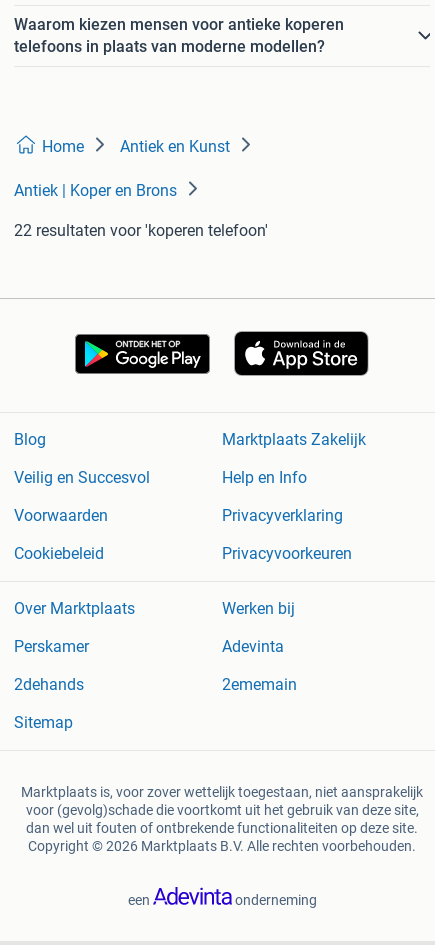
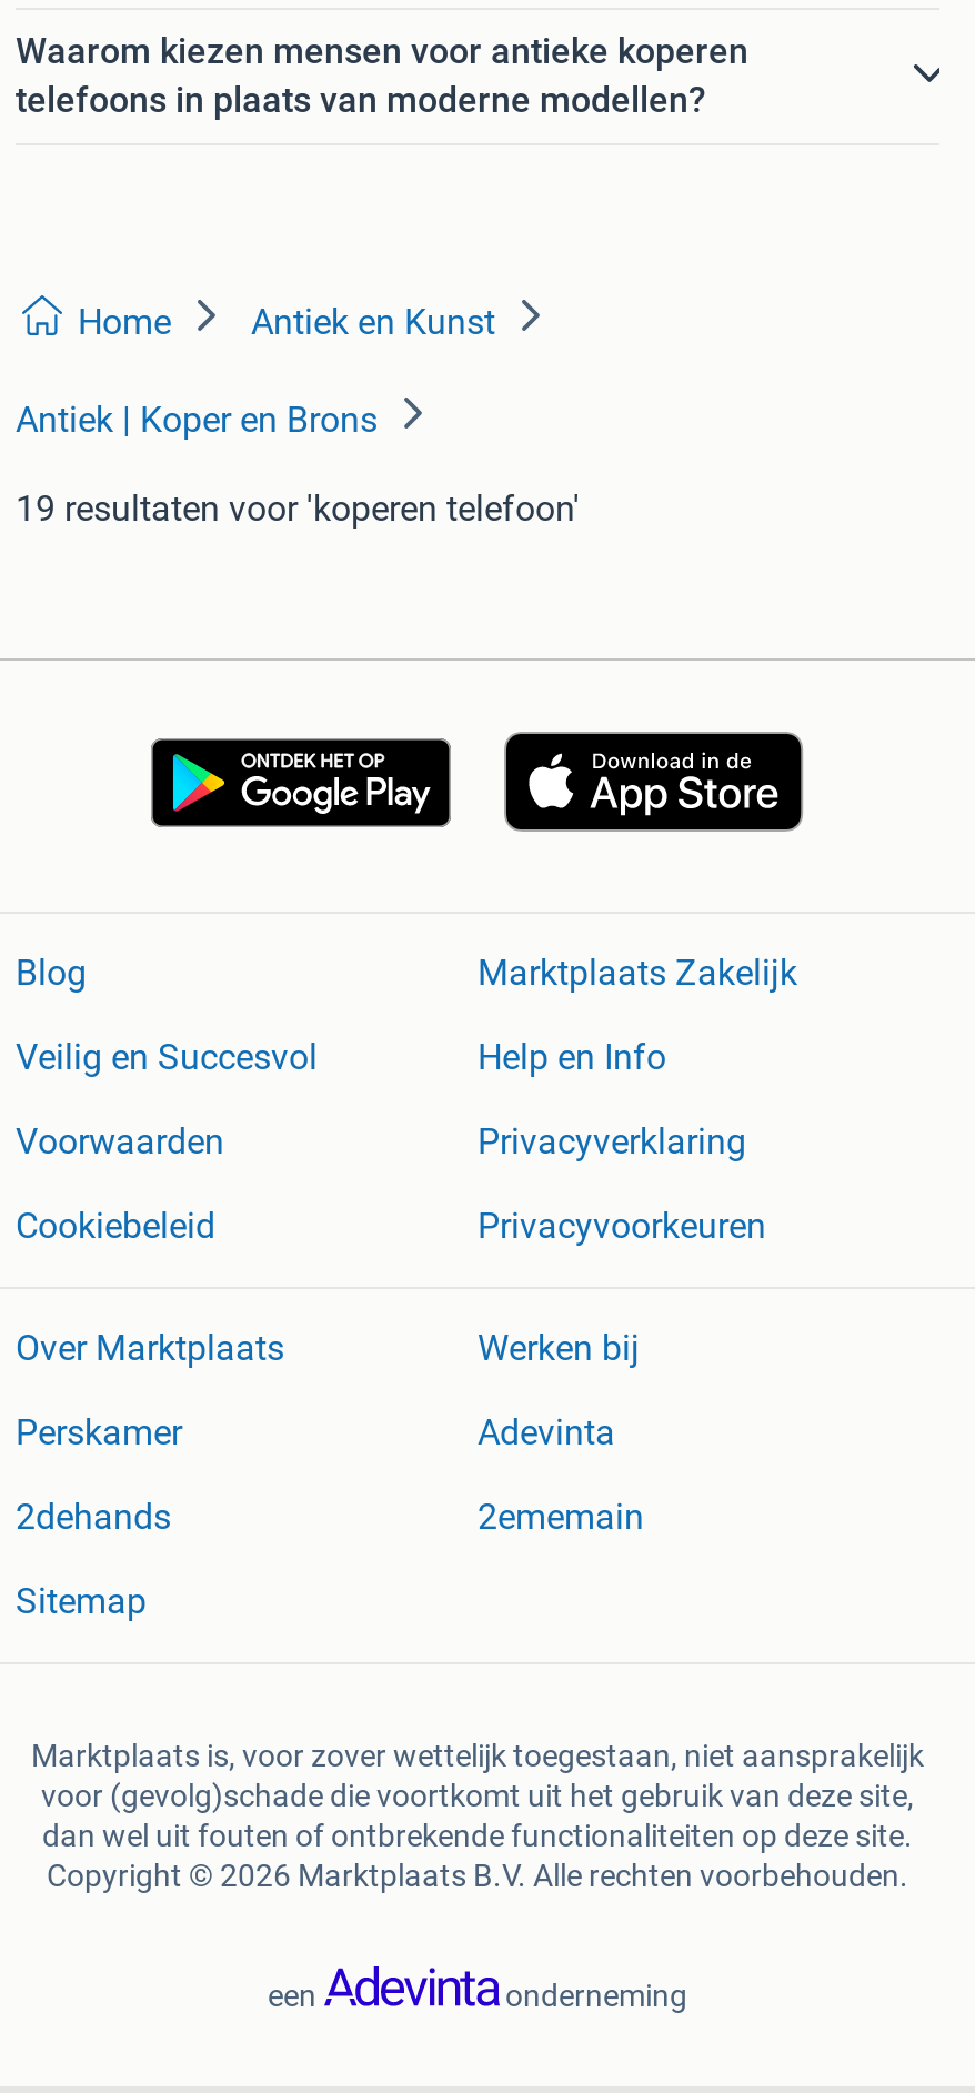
- 22 resultaten voor 'koperen telefoon'
+ 19 resultaten voor 'koperen telefoon'
